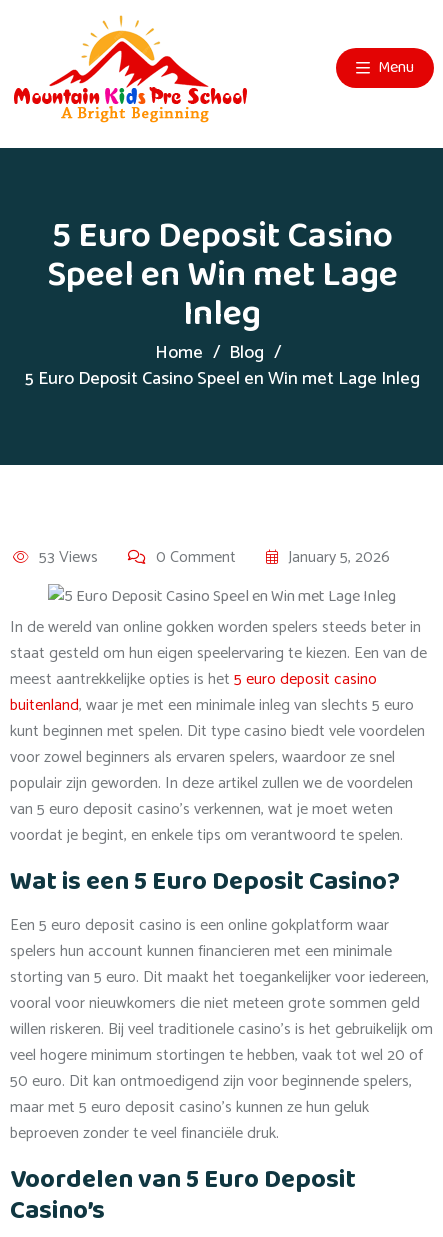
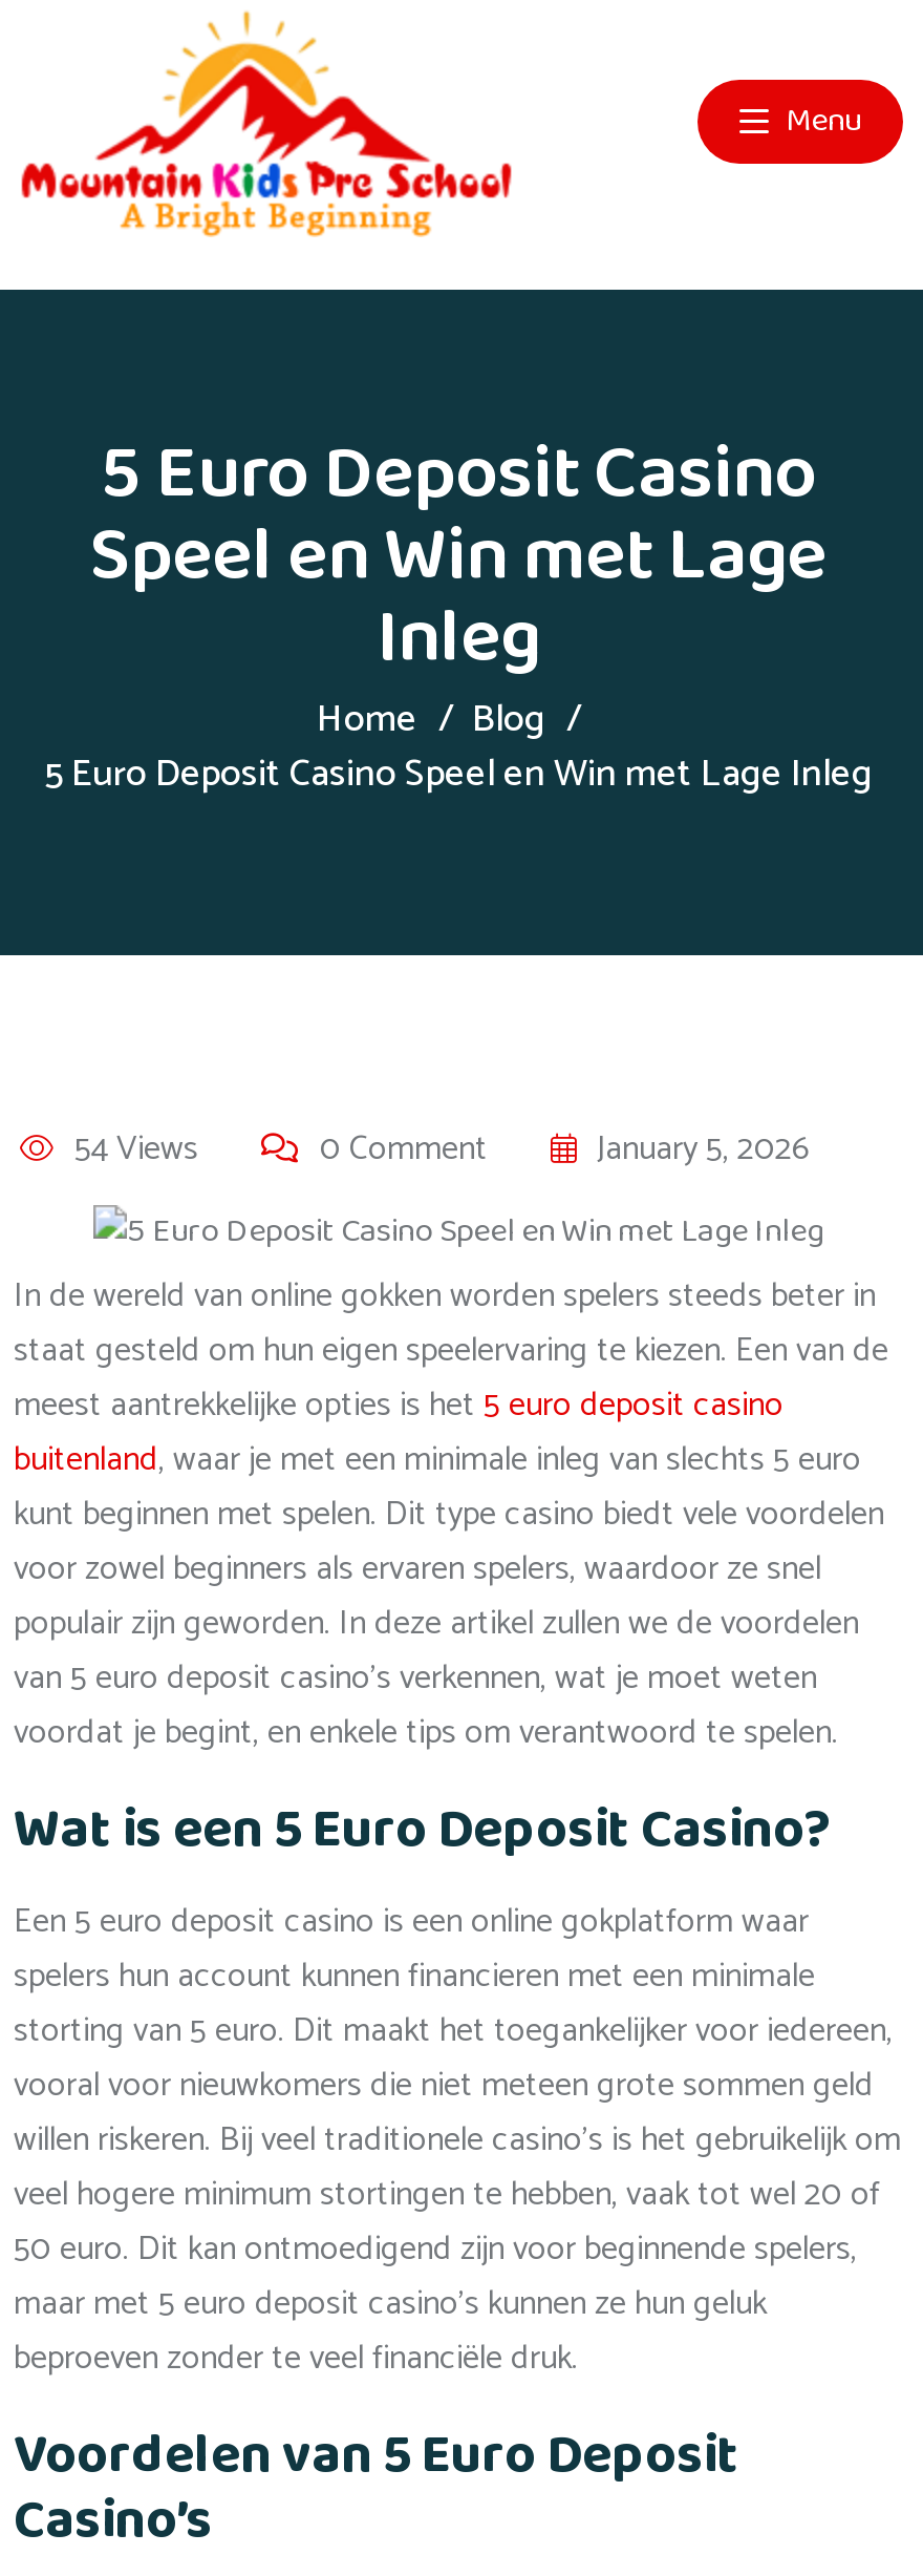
- 53 Views
+ 54 Views
